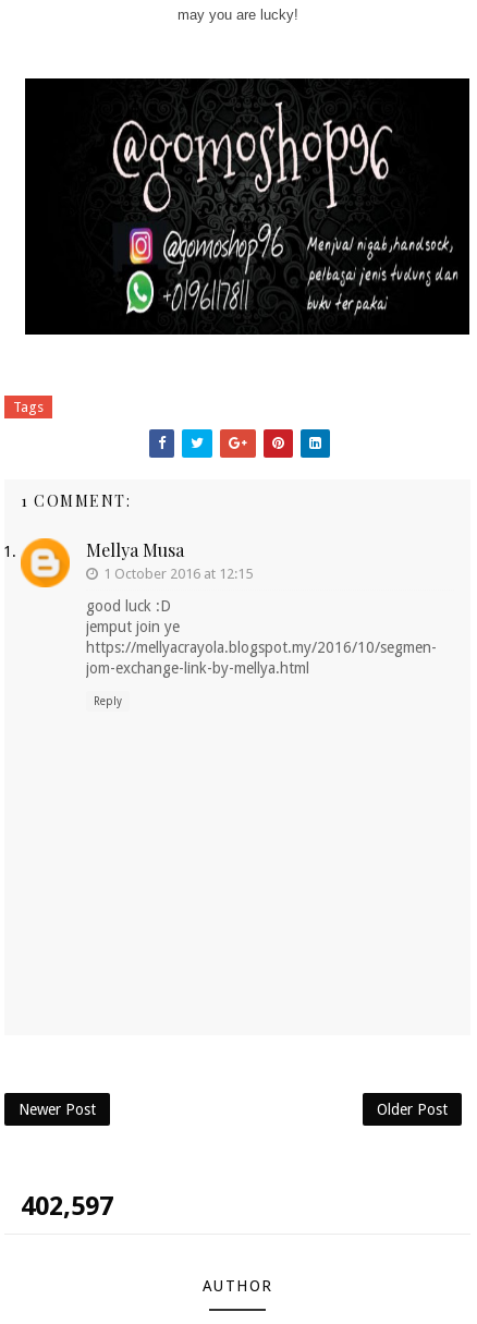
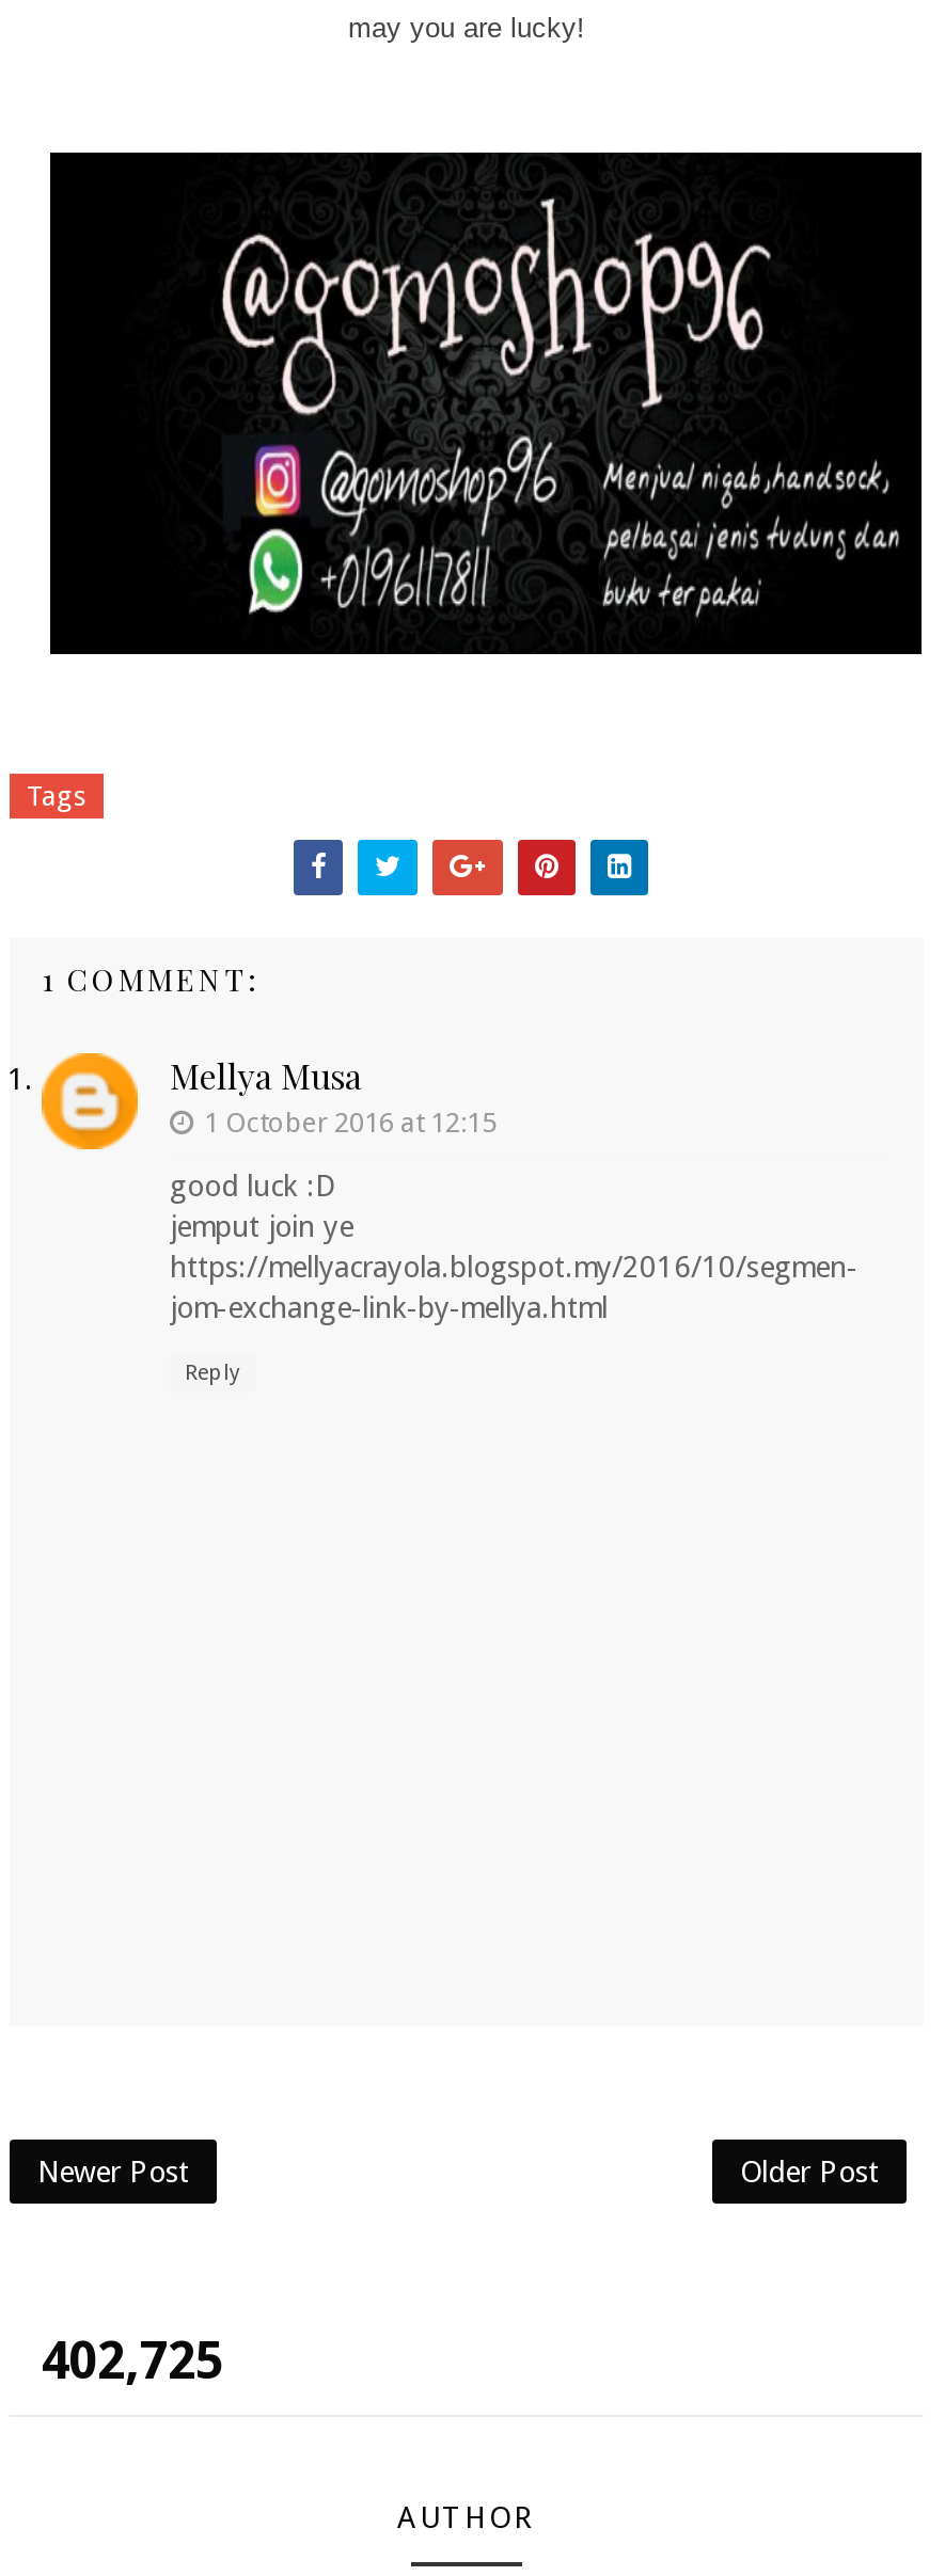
- 402,597
+ 402,725
